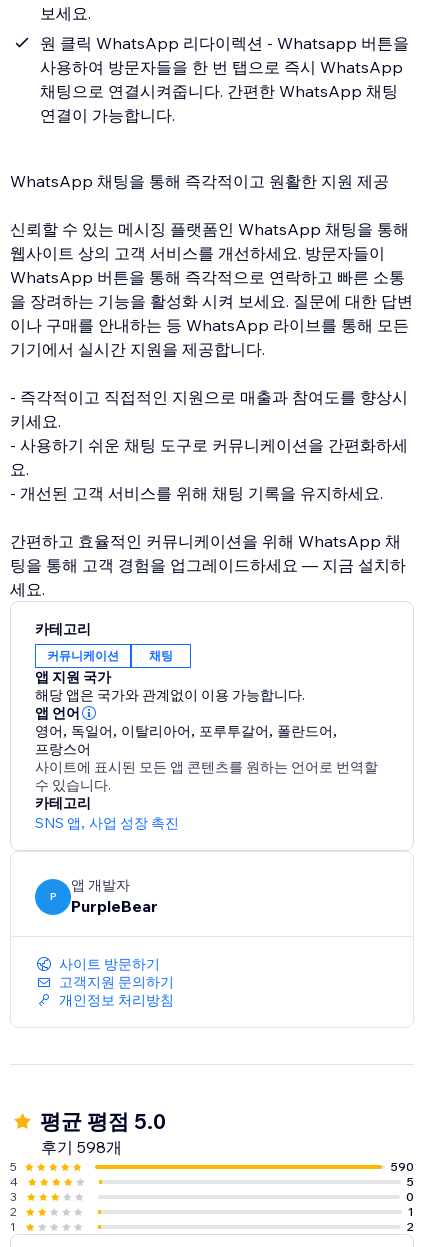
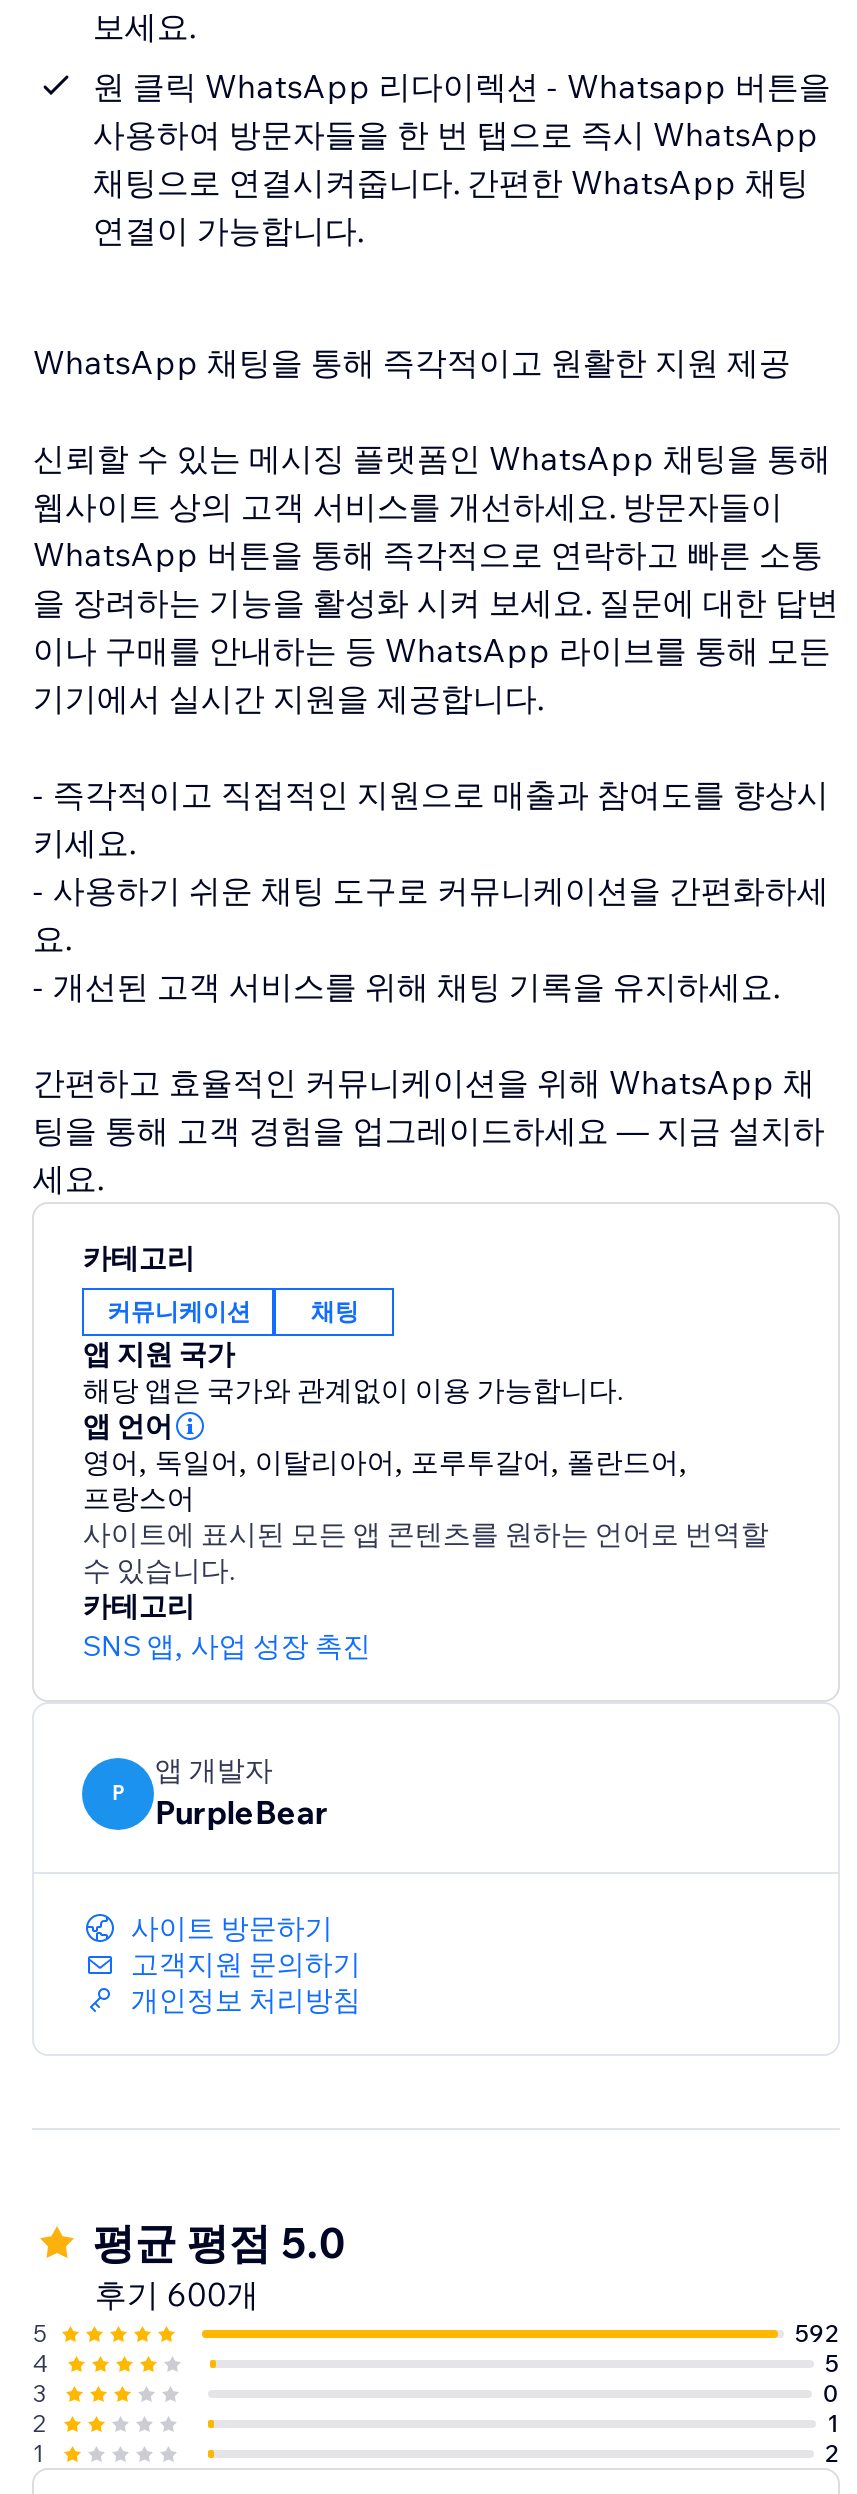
- 후기 598 개
+ 후기 600 개

- 590
+ 592
